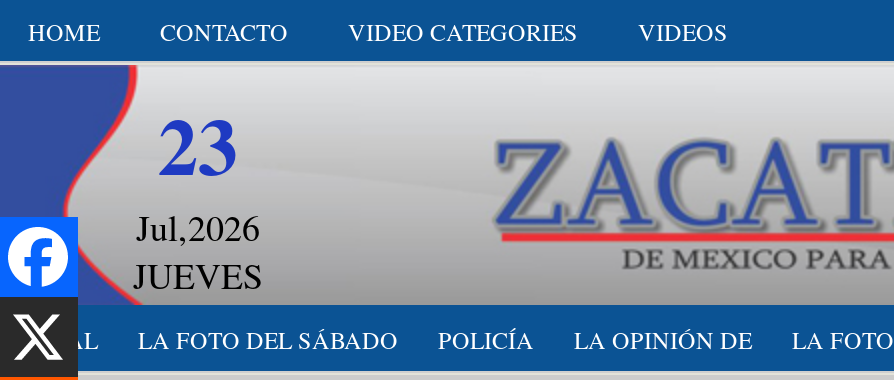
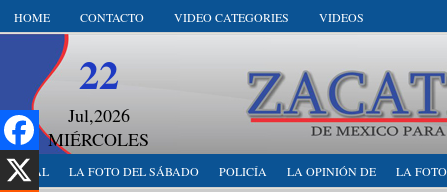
- 23
+ 22

- JUEVES
+ MIÉRCOLES
